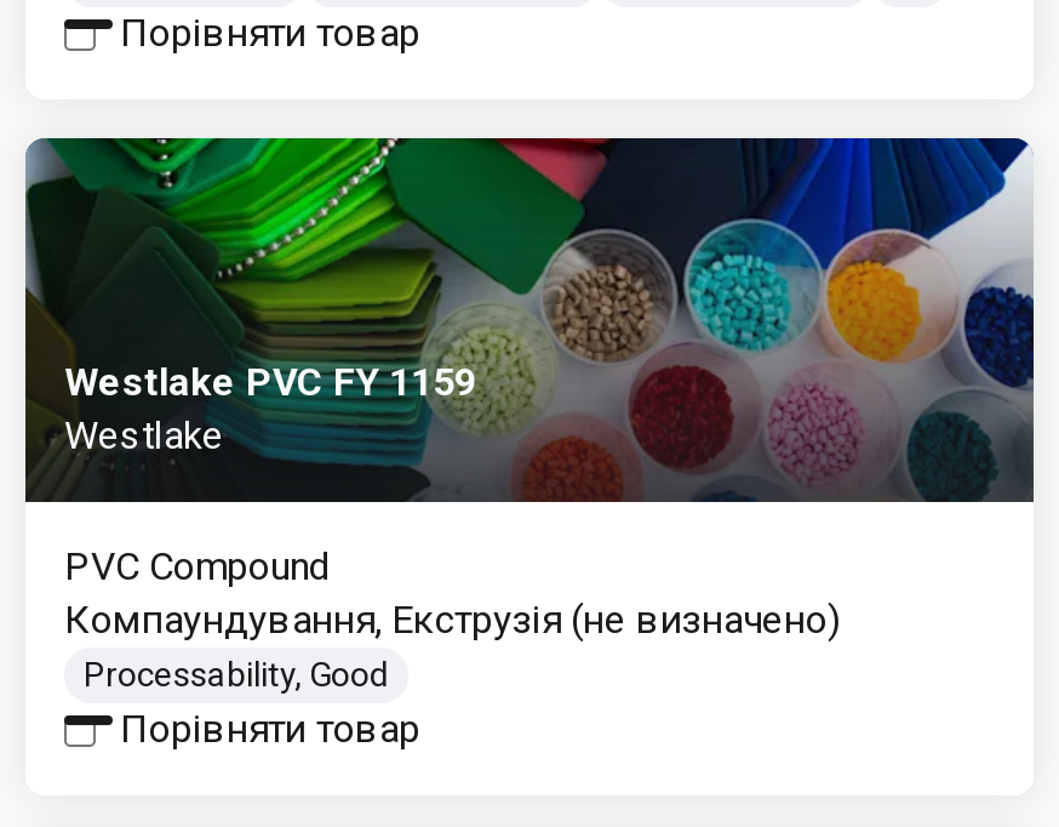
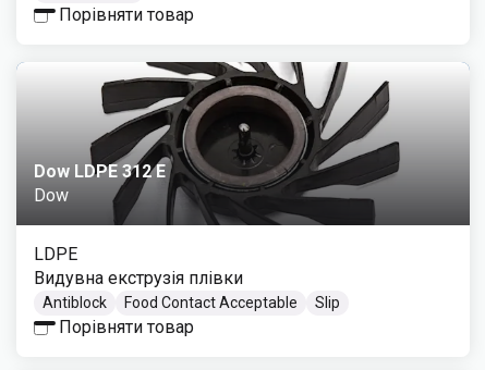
- [image]
- Westlake PVC FY 1159
- Westlake
+ [image]
+ Dow LDPE 312 E
+ Dow

- PVC Compound
- Компаундування, Екструзія (не визначено)
- Processability, Good
+ LDPE
+ Видувна екструзія плівки
+ Antiblock
+ Food Contact Acceptable
+ Slip
